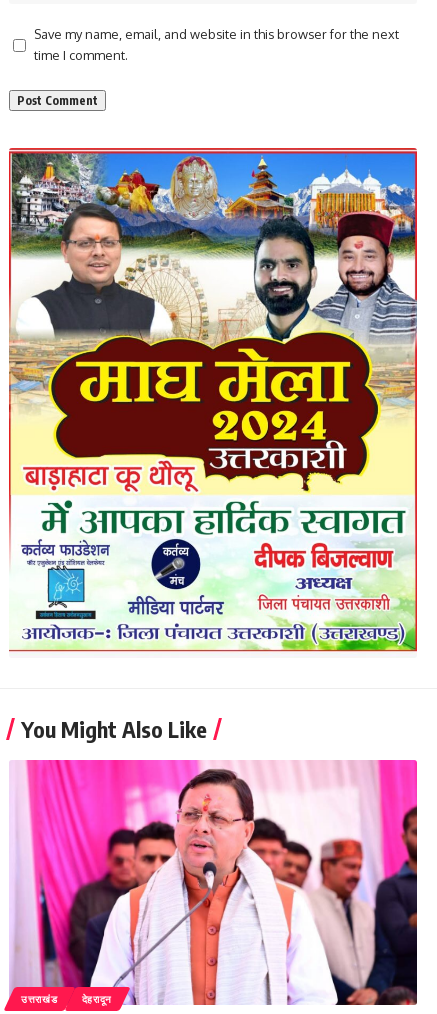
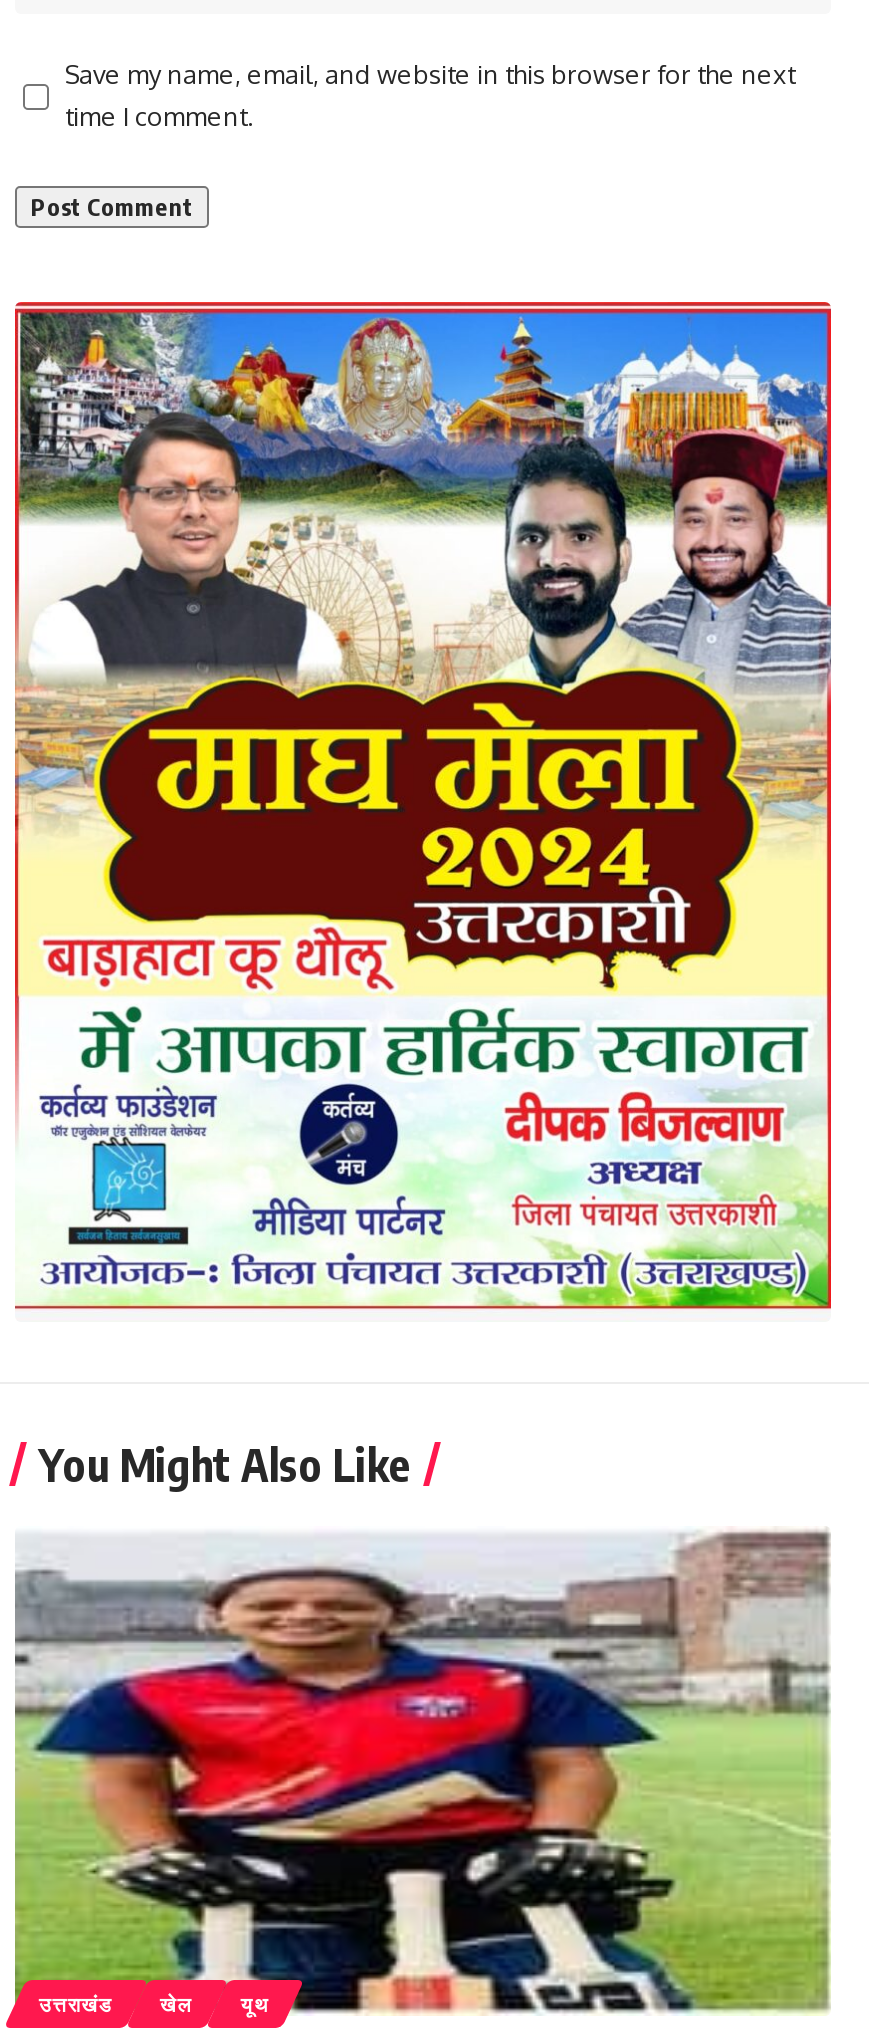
- [image]
- देहरादून
+ [image]
+ खेल
+ यूथ
